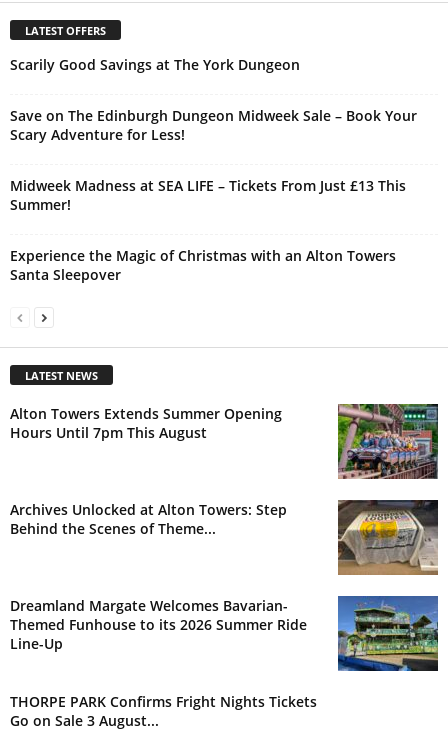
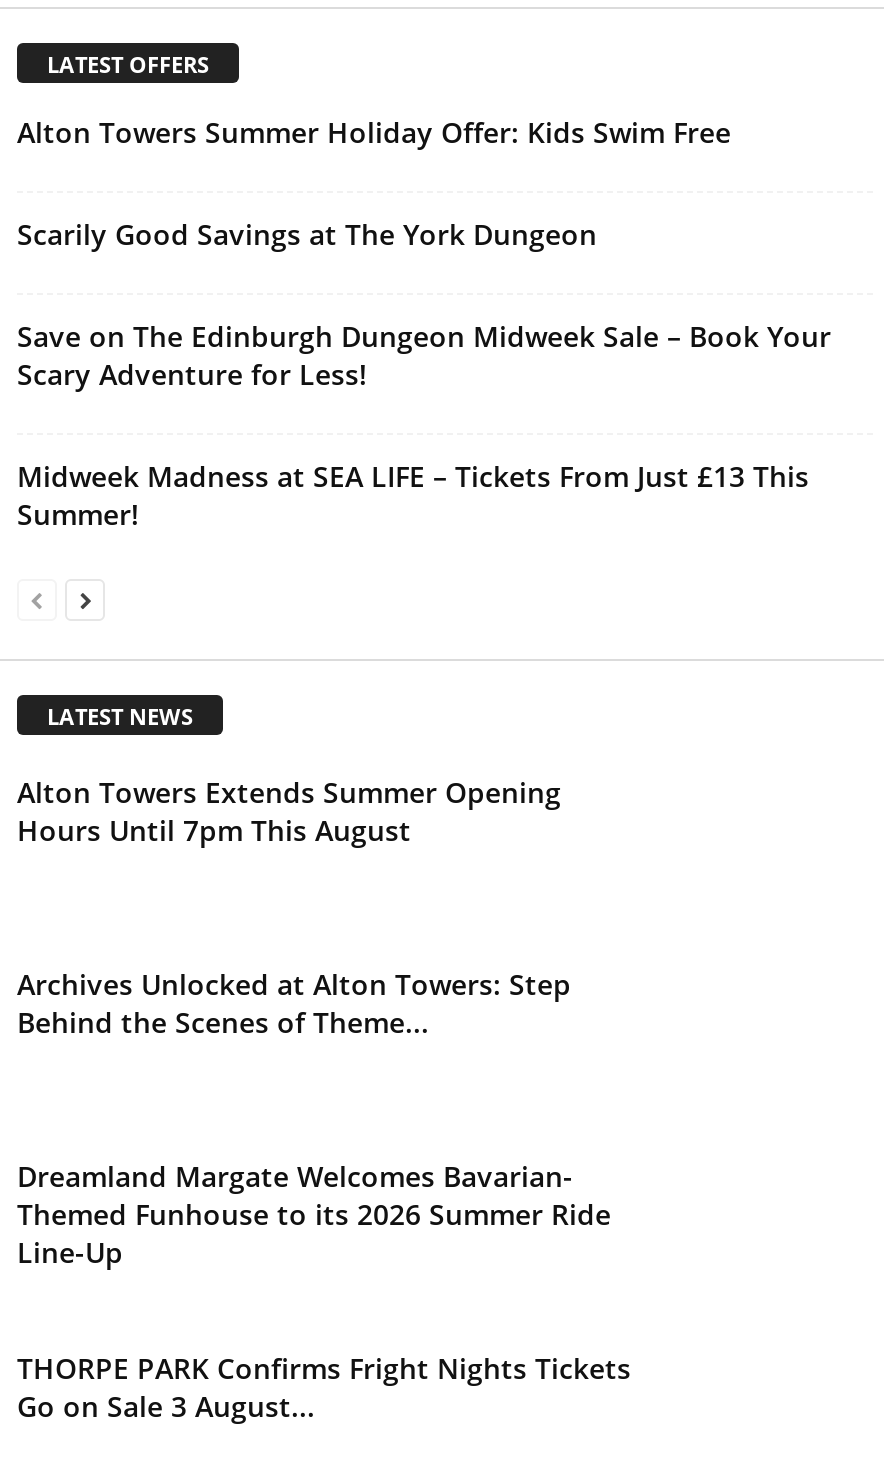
+ Alton Towers Summer Holiday Offer: Kids Swim Free

moved down: Scarily Good Savings at The York Dungeon | Save on The Edinburgh Dungeon Midweek Sale – Book Your | Scary Adventure for Less! | Midweek Madness at SEA LIFE – Tickets From Just £13 This | Summer!

- Experience the Magic of Christmas with an Alton Towers
- Santa Sleepover

- [image]

- [image]

- [image]
